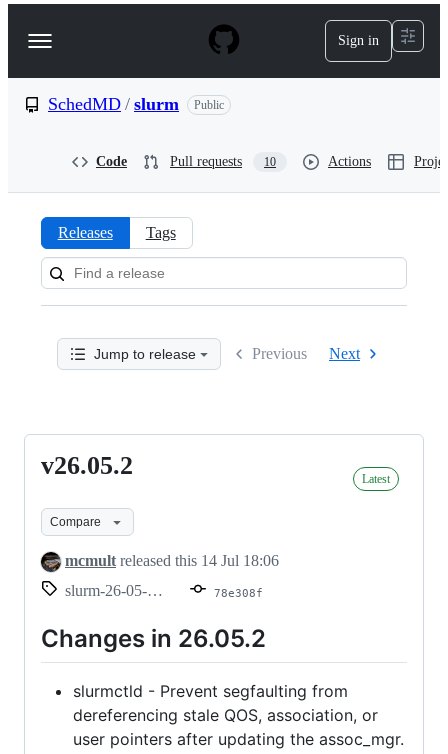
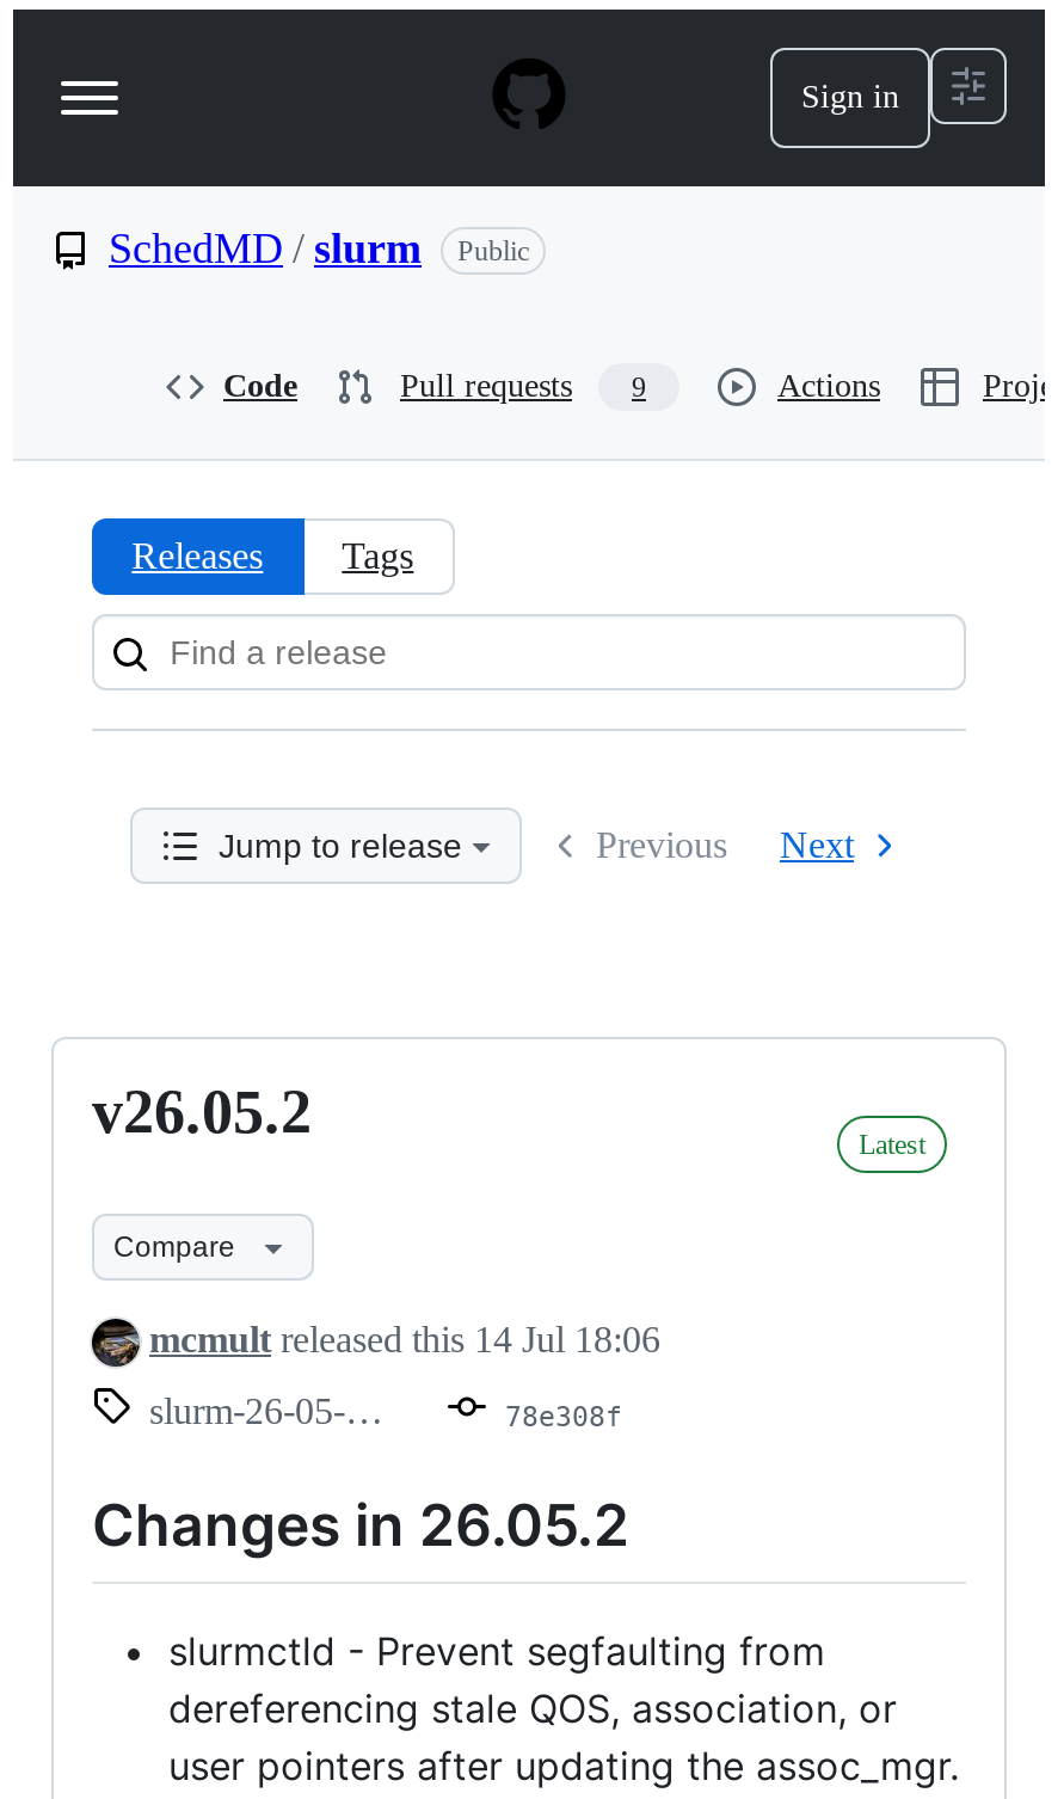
- Pull requests 10
+ Pull requests 9
